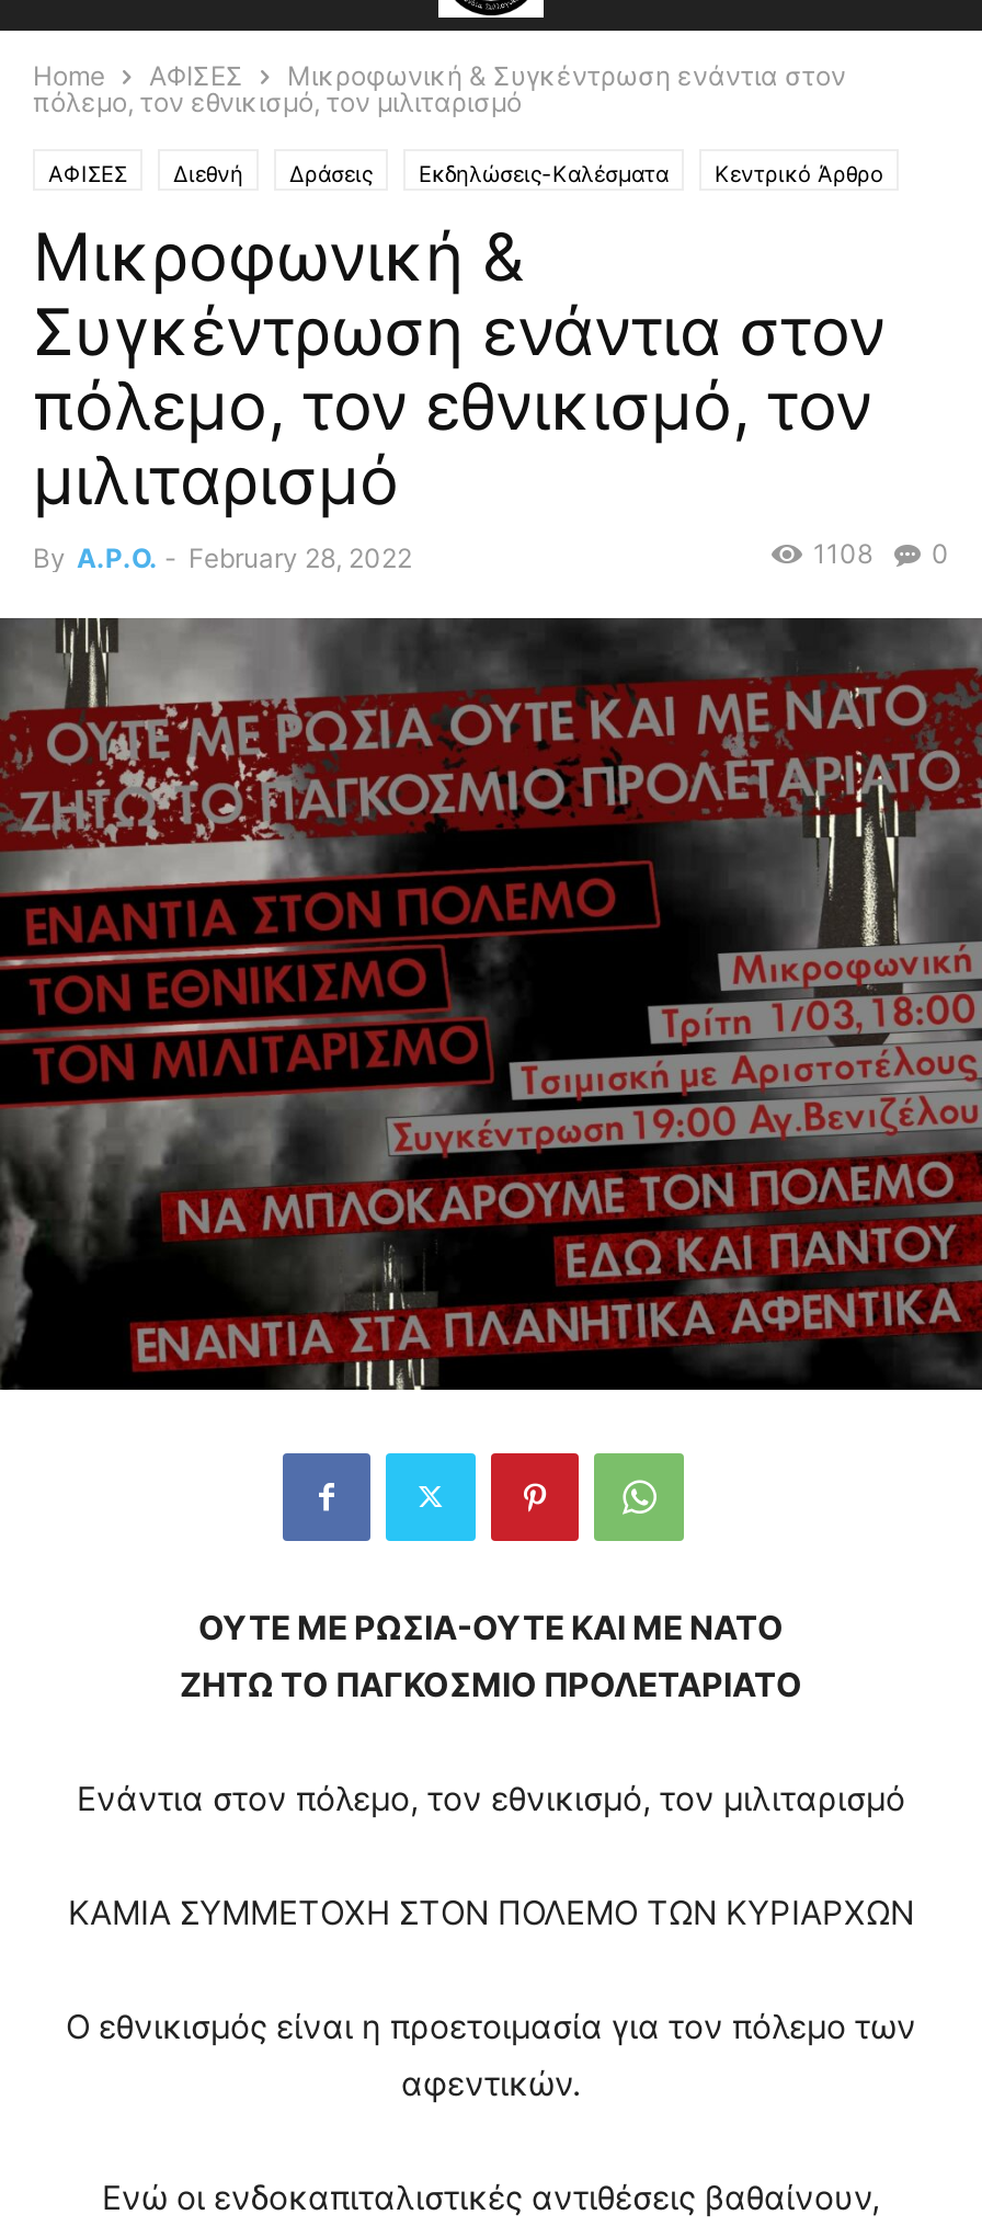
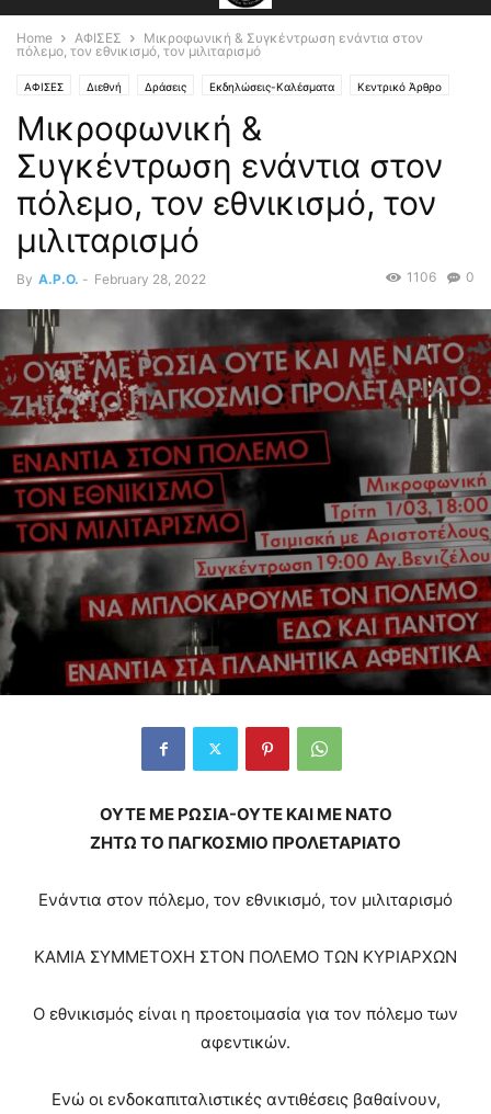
- 1108 0
+ 1106 0
